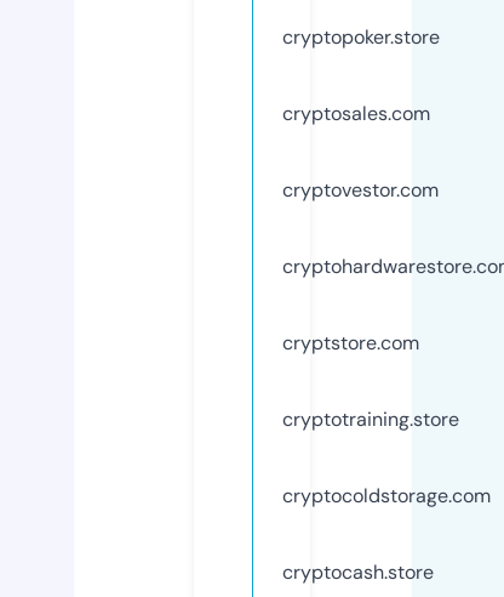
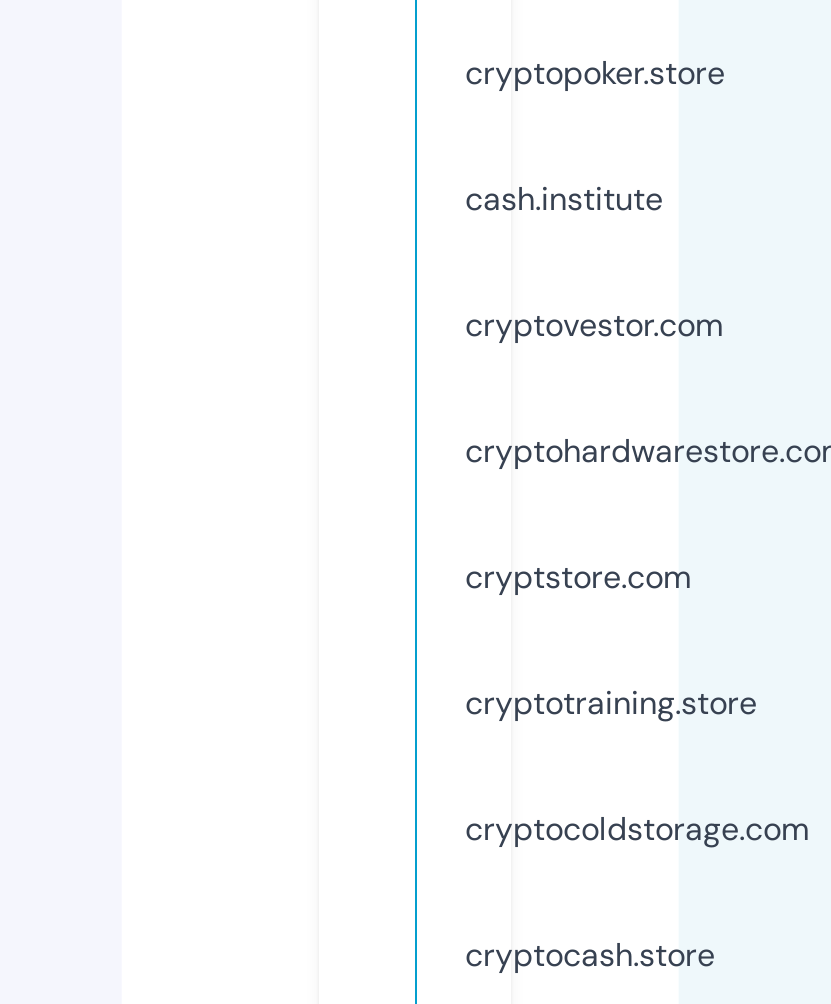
- cryptosales.com
+ cash.institute
